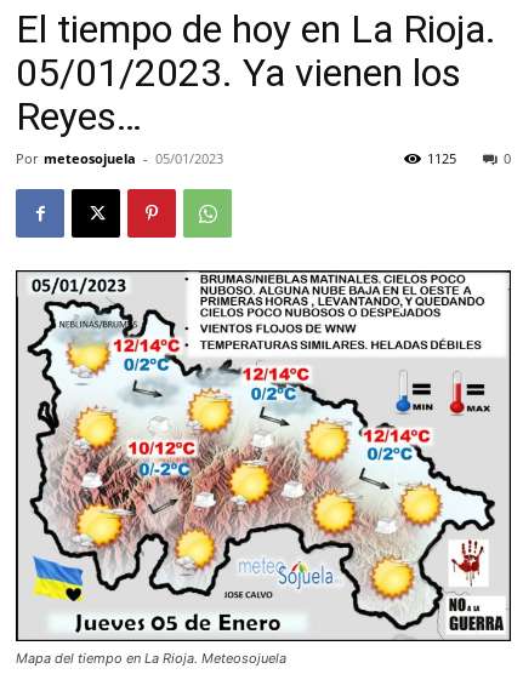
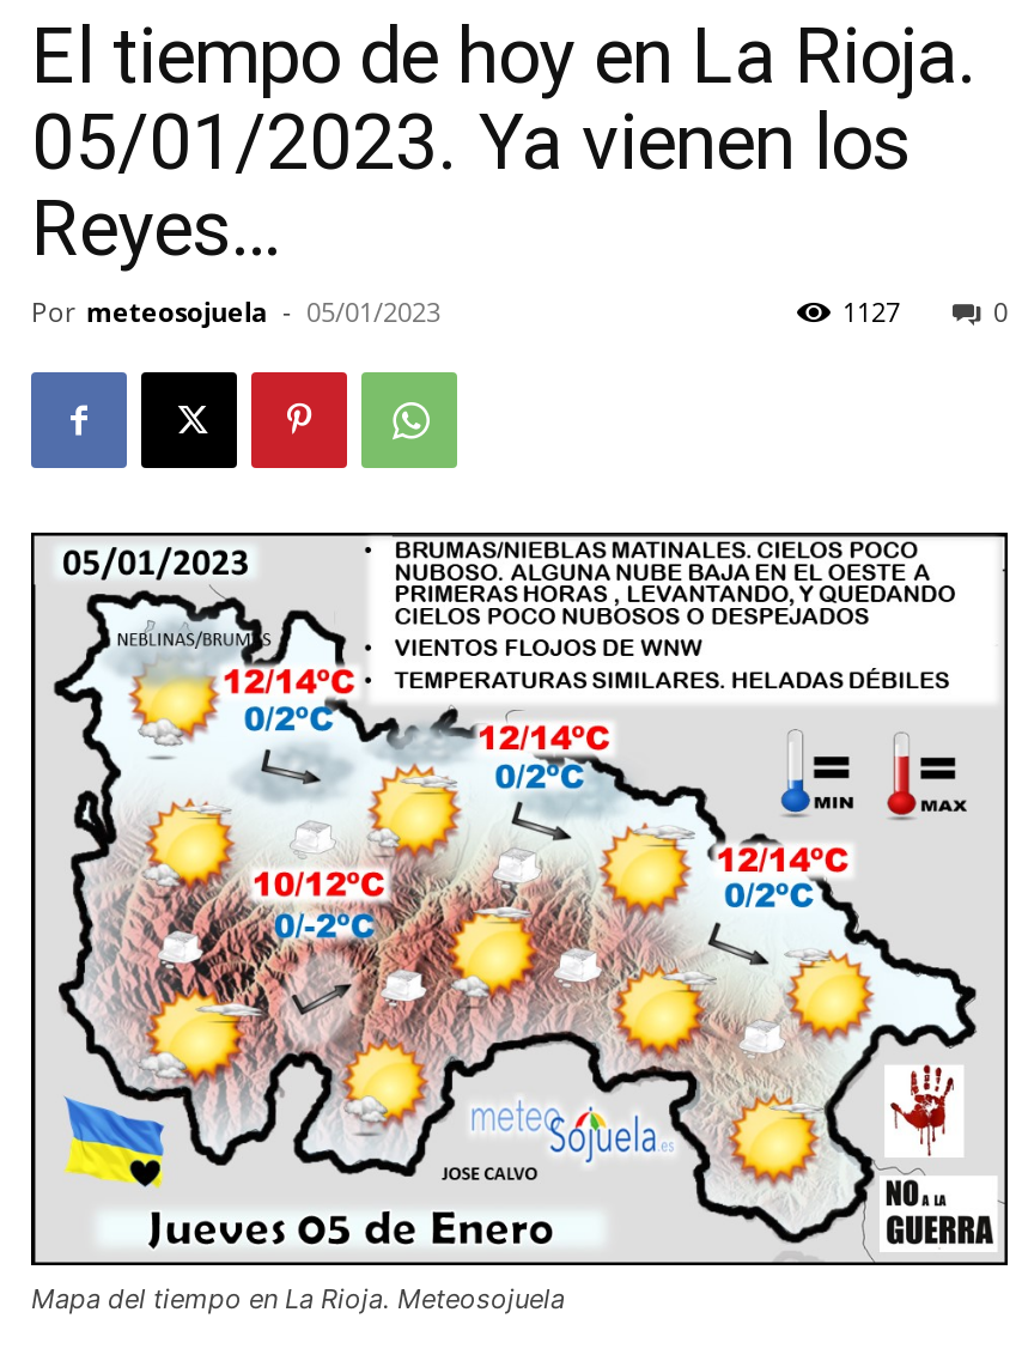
- 1125
+ 1127
